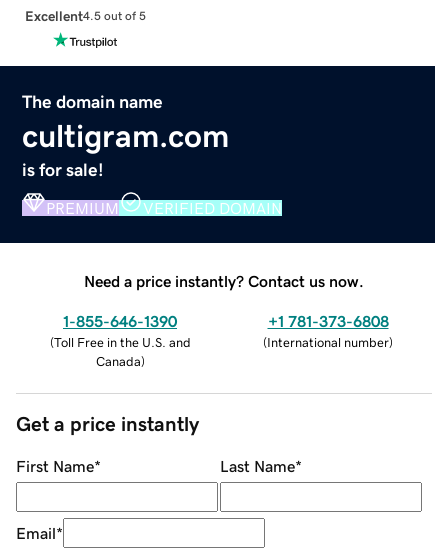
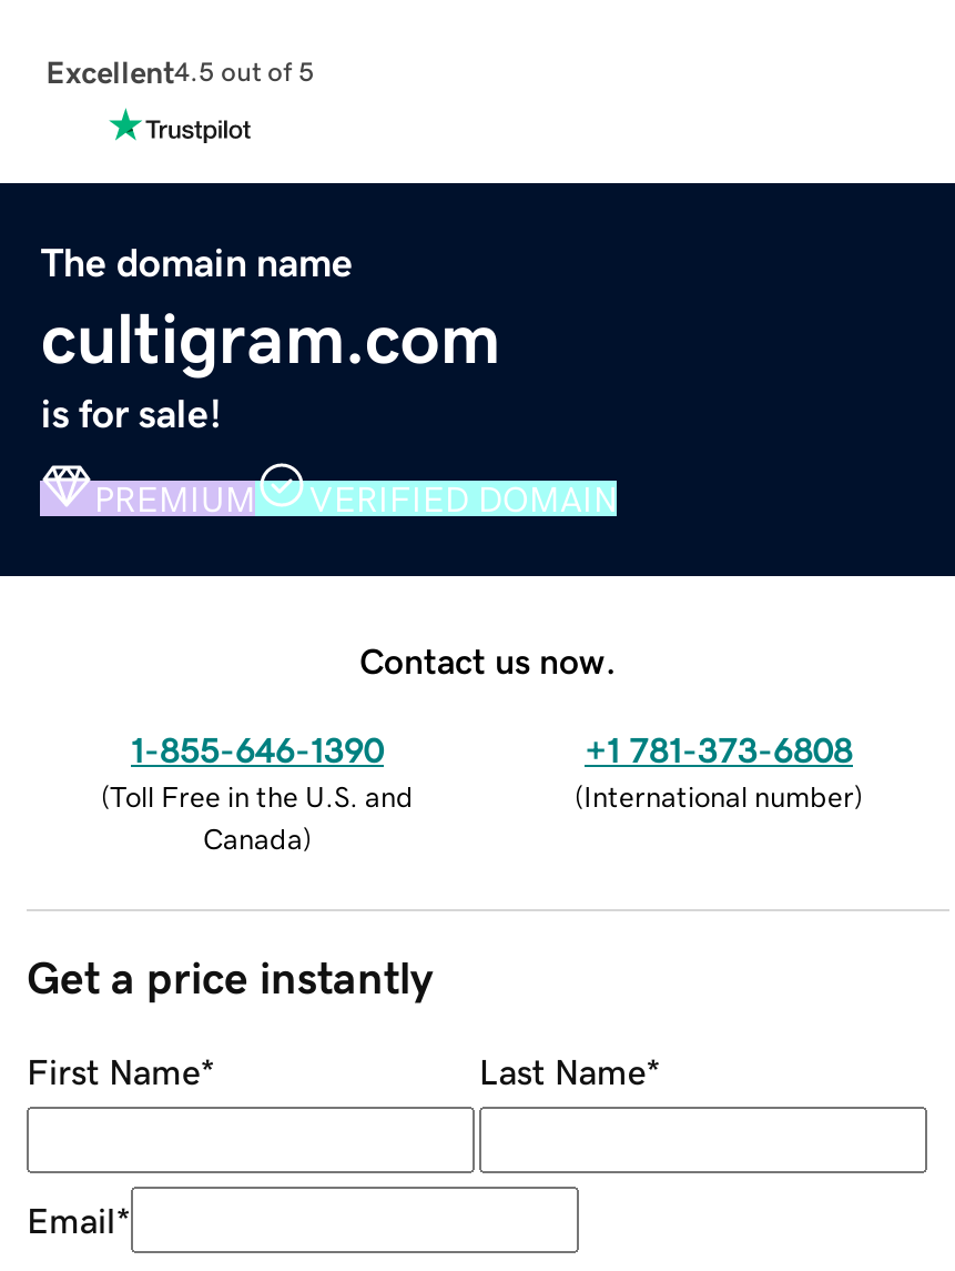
- Need a price instantly? Contact us now.
+ Contact us now.
